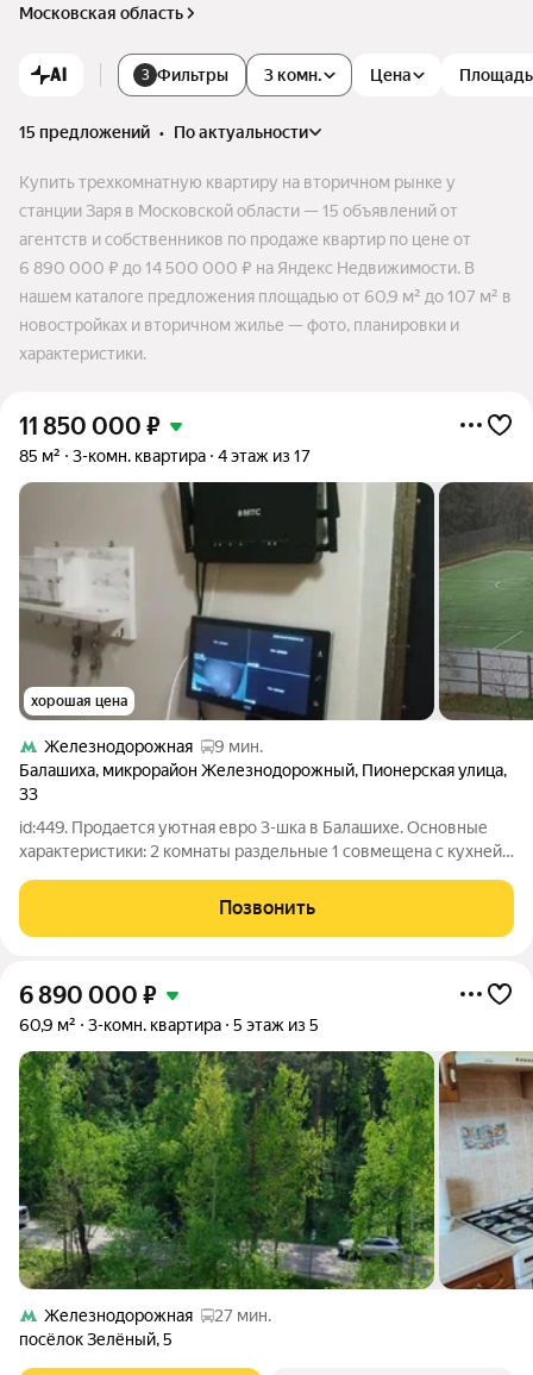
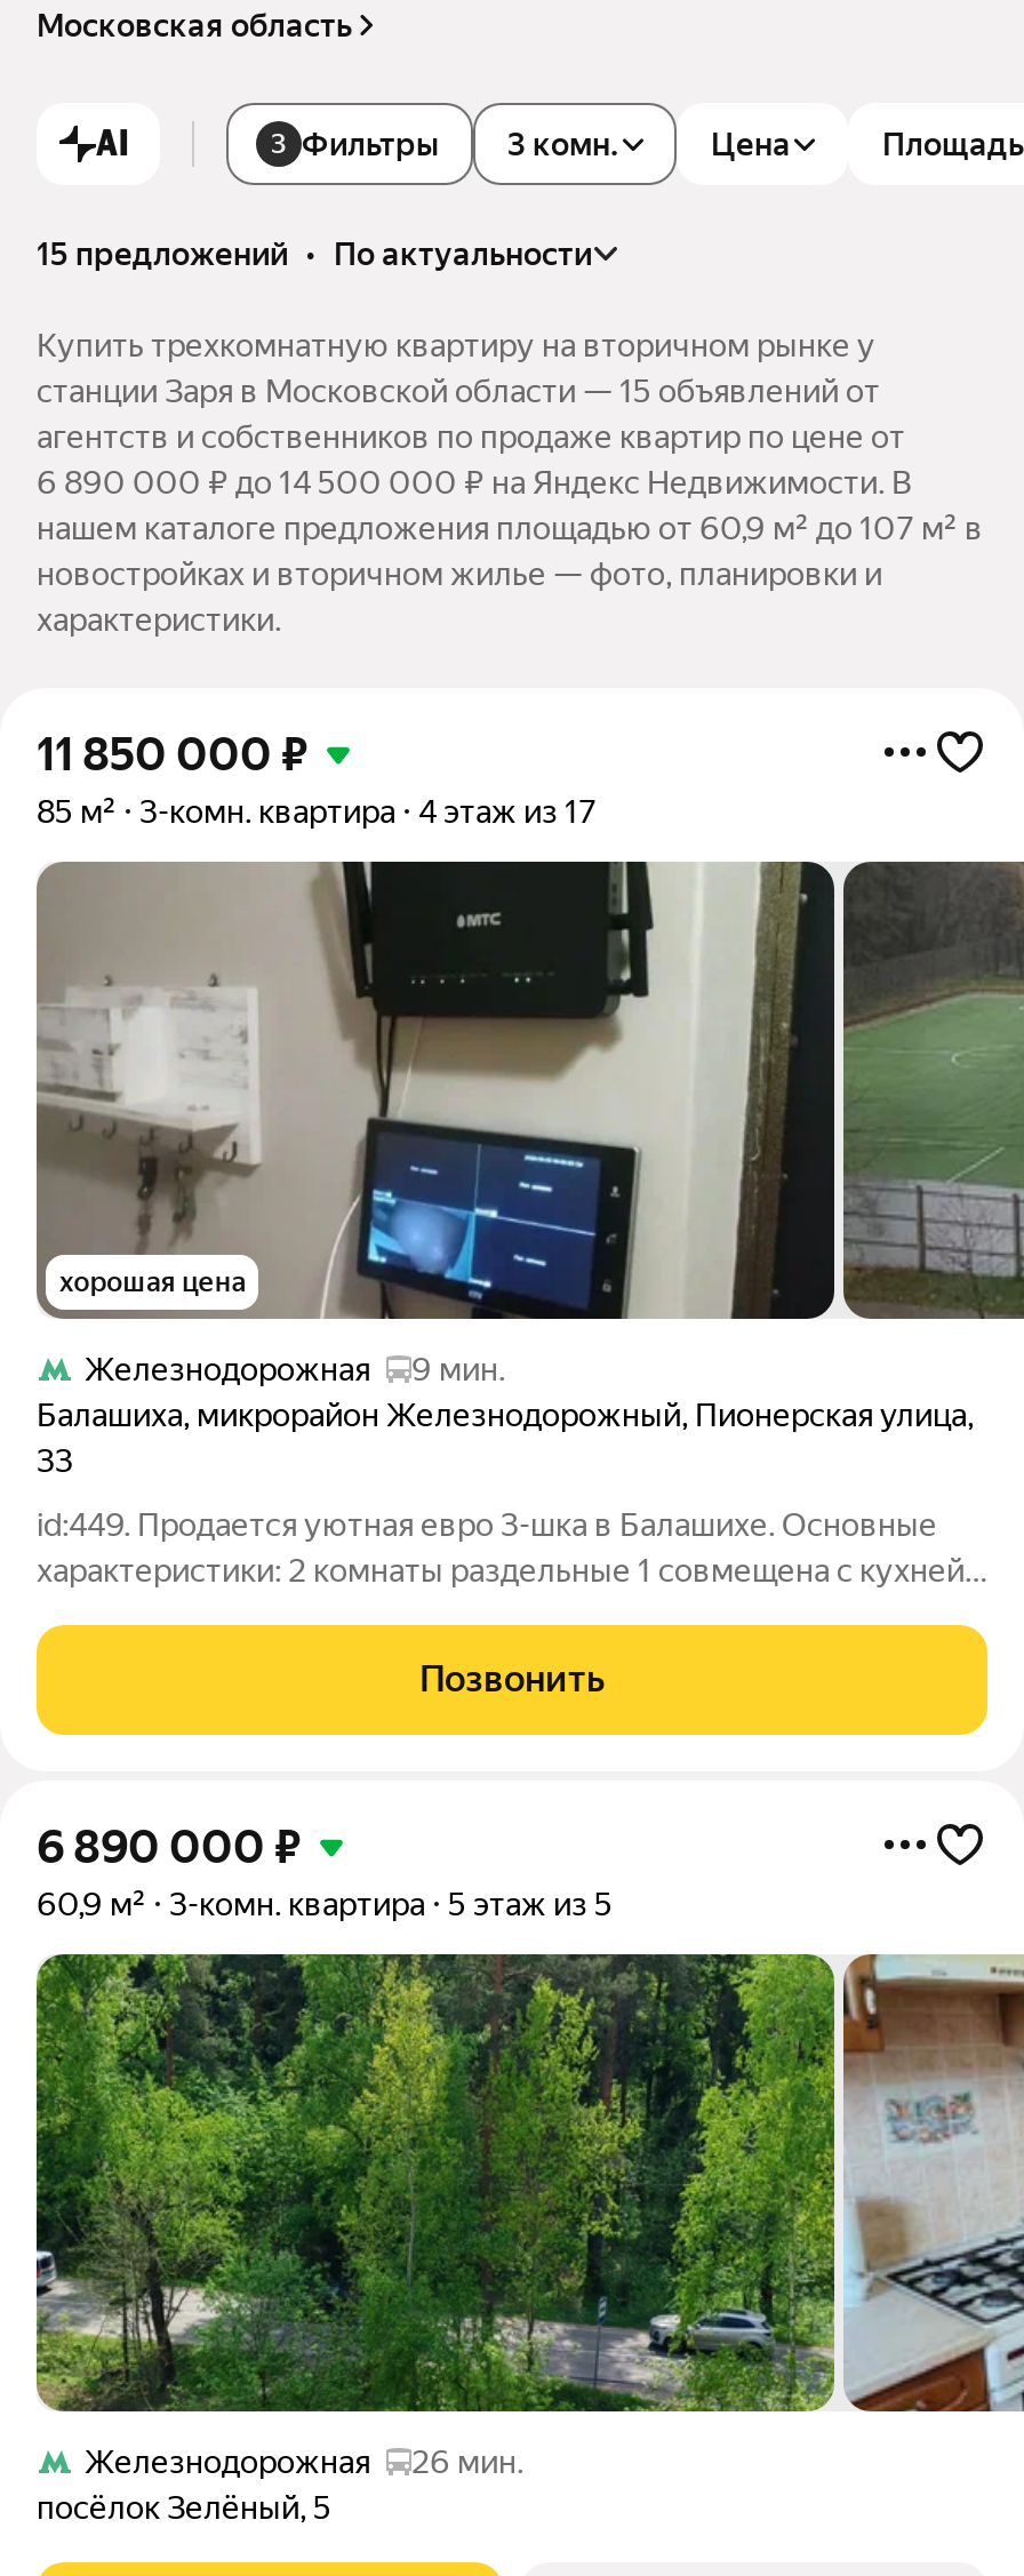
- Железнодорожная 27 мин.
+ Железнодорожная 26 мин.
